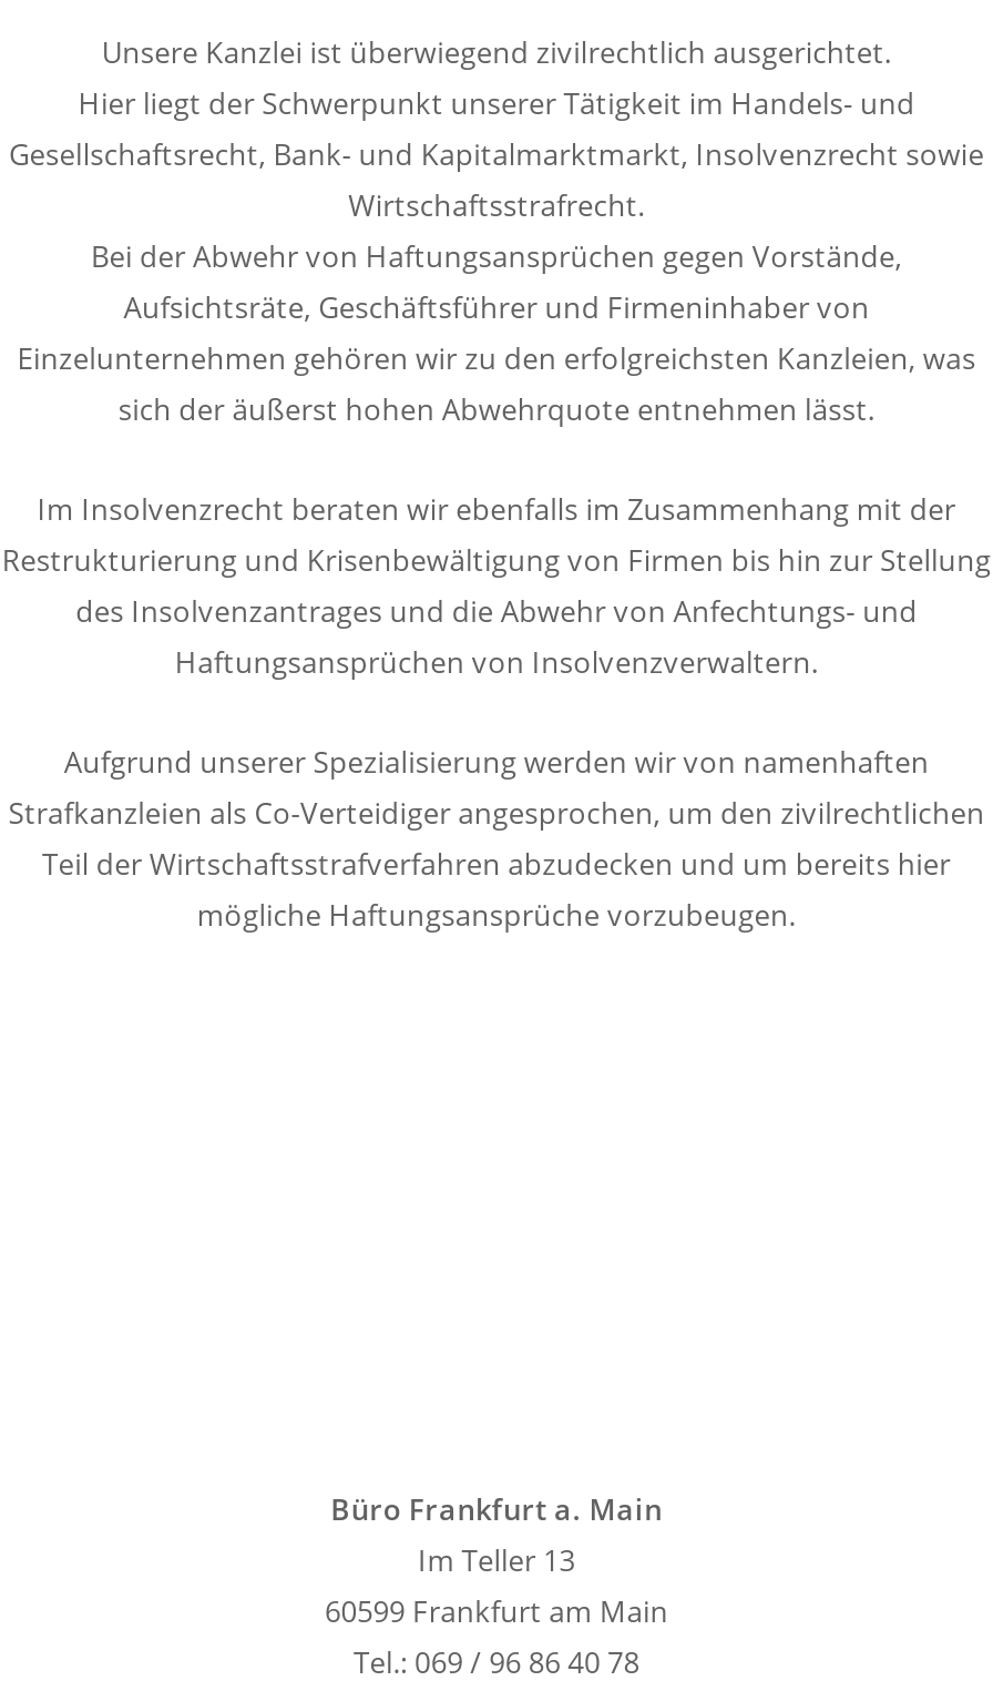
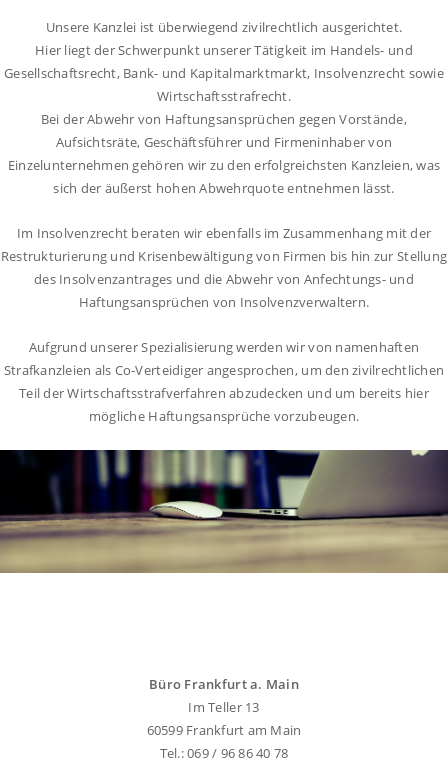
+ [image]
